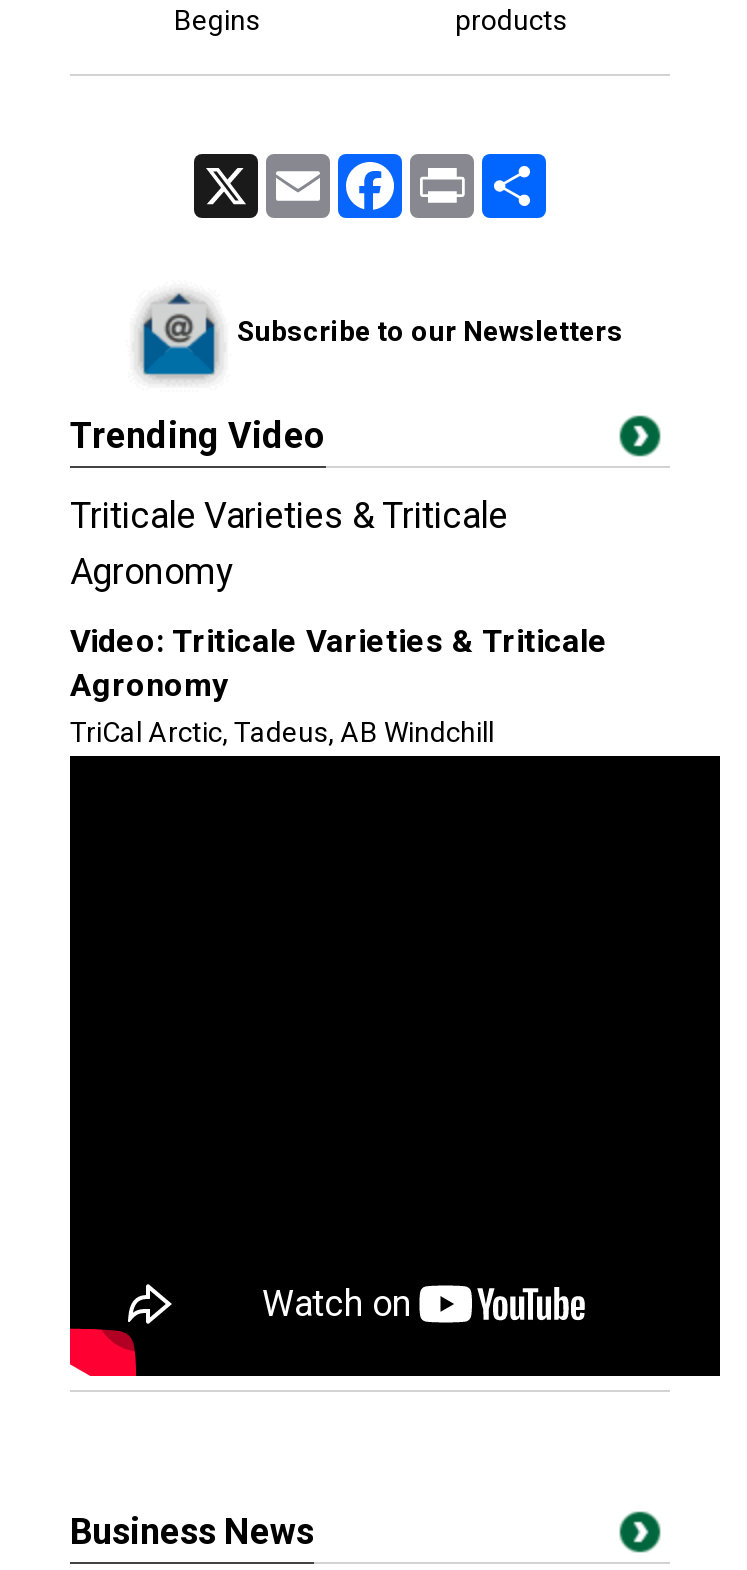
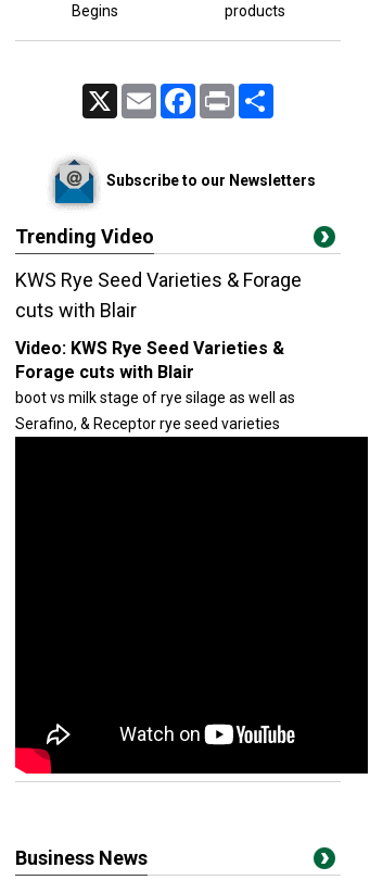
- Triticale Varieties & Triticale
- Agronomy
- Video: Triticale Varieties & Triticale
- Agronomy
- TriCal Arctic, Tadeus, AB Windchill
+ KWS Rye Seed Varieties & Forage
+ cuts with Blair
+ Video: KWS Rye Seed Varieties &
+ Forage cuts with Blair
+ boot vs milk stage of rye silage as well as
+ Serafino, & Receptor rye seed varieties
